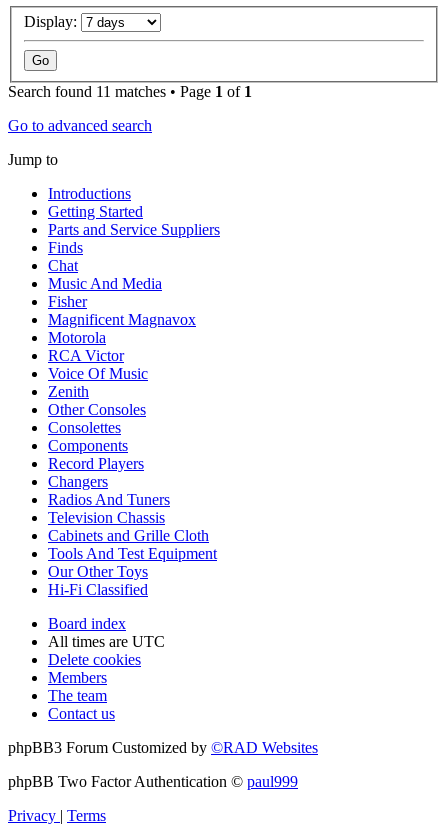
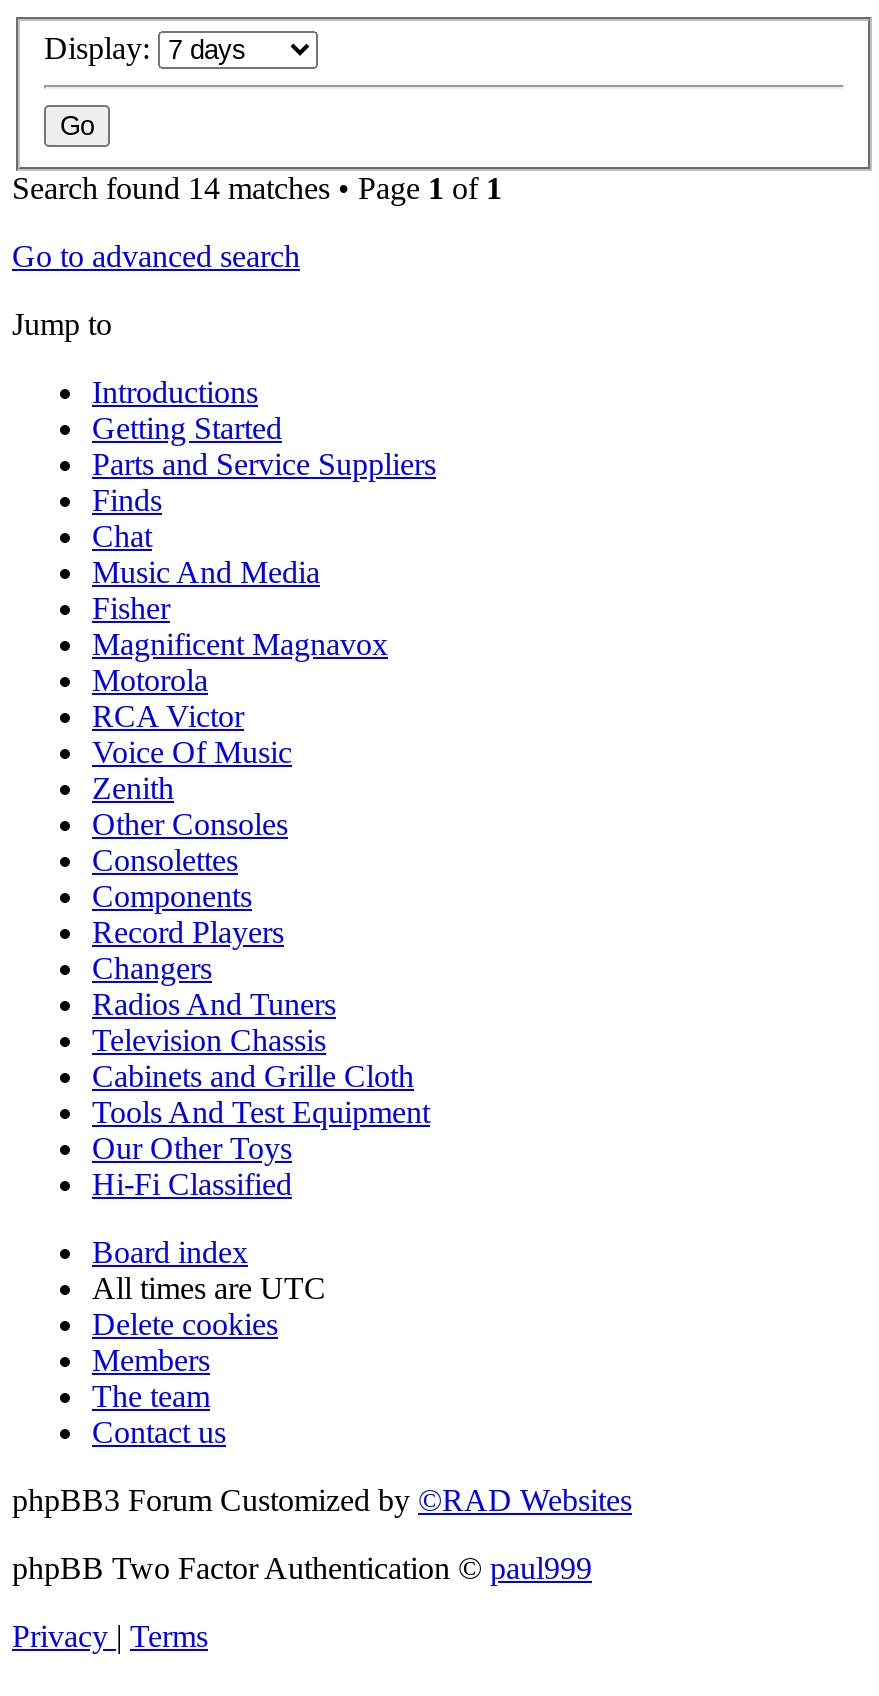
- Search found 11 matches • Page 1 of 1
+ Search found 14 matches • Page 1 of 1
